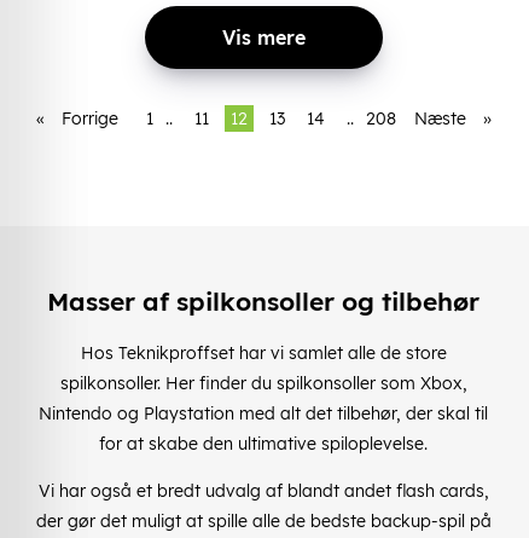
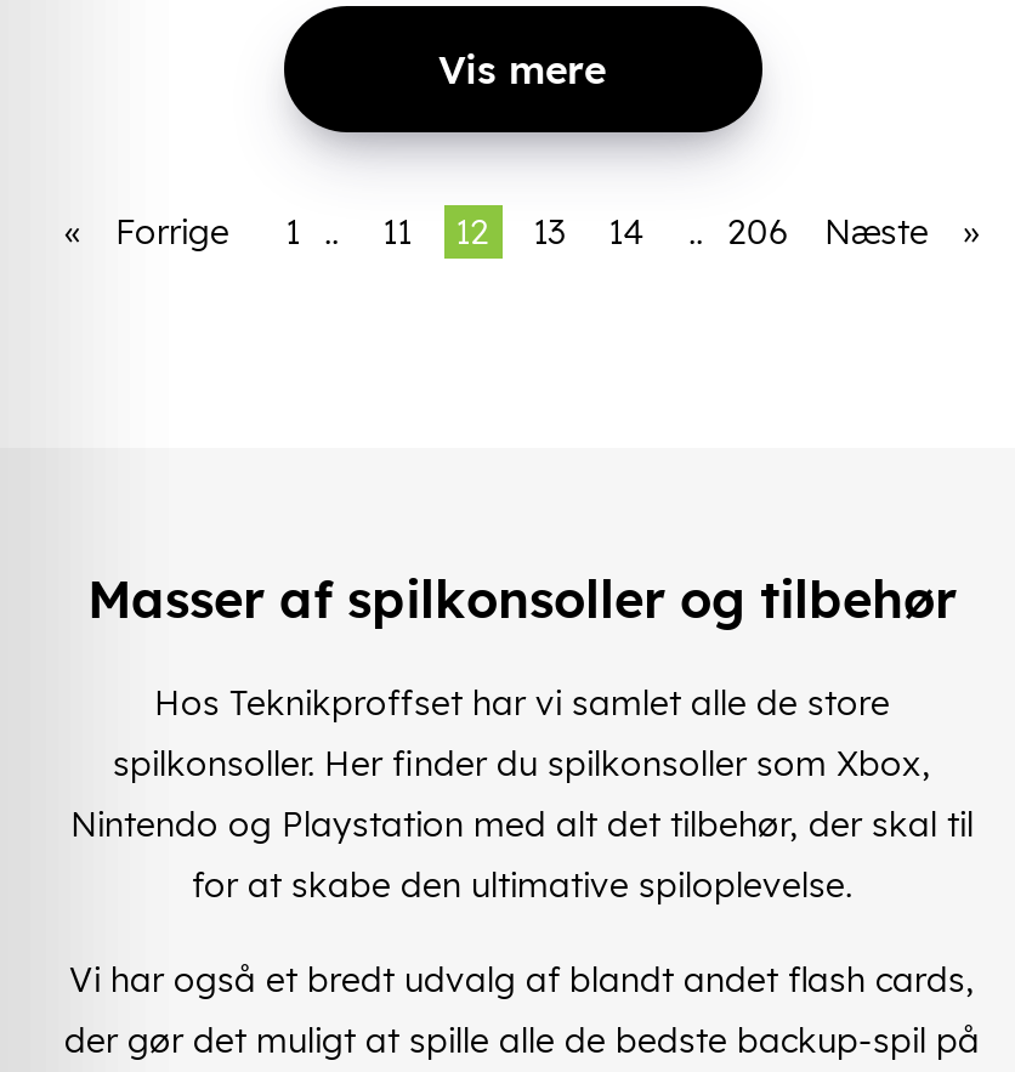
- .. 208
+ .. 206
